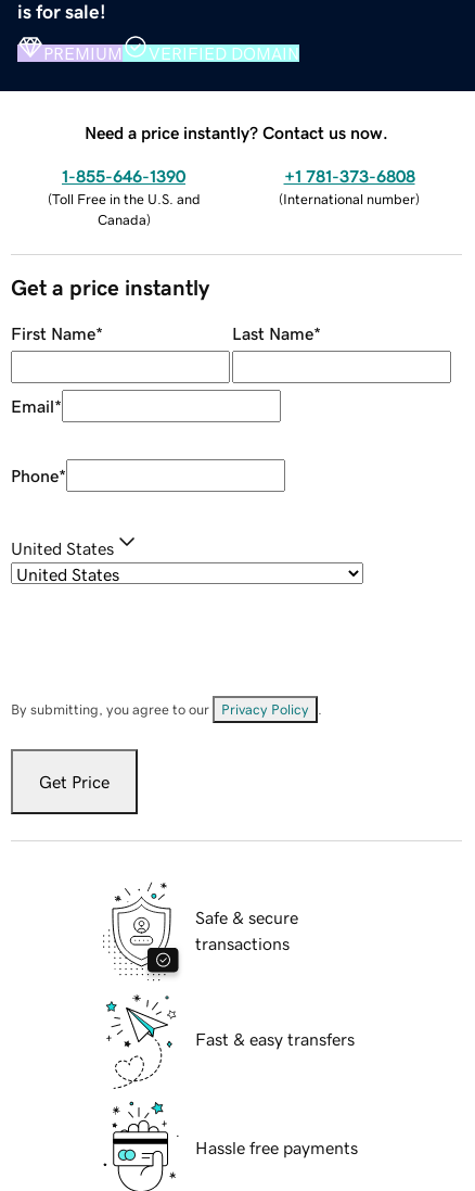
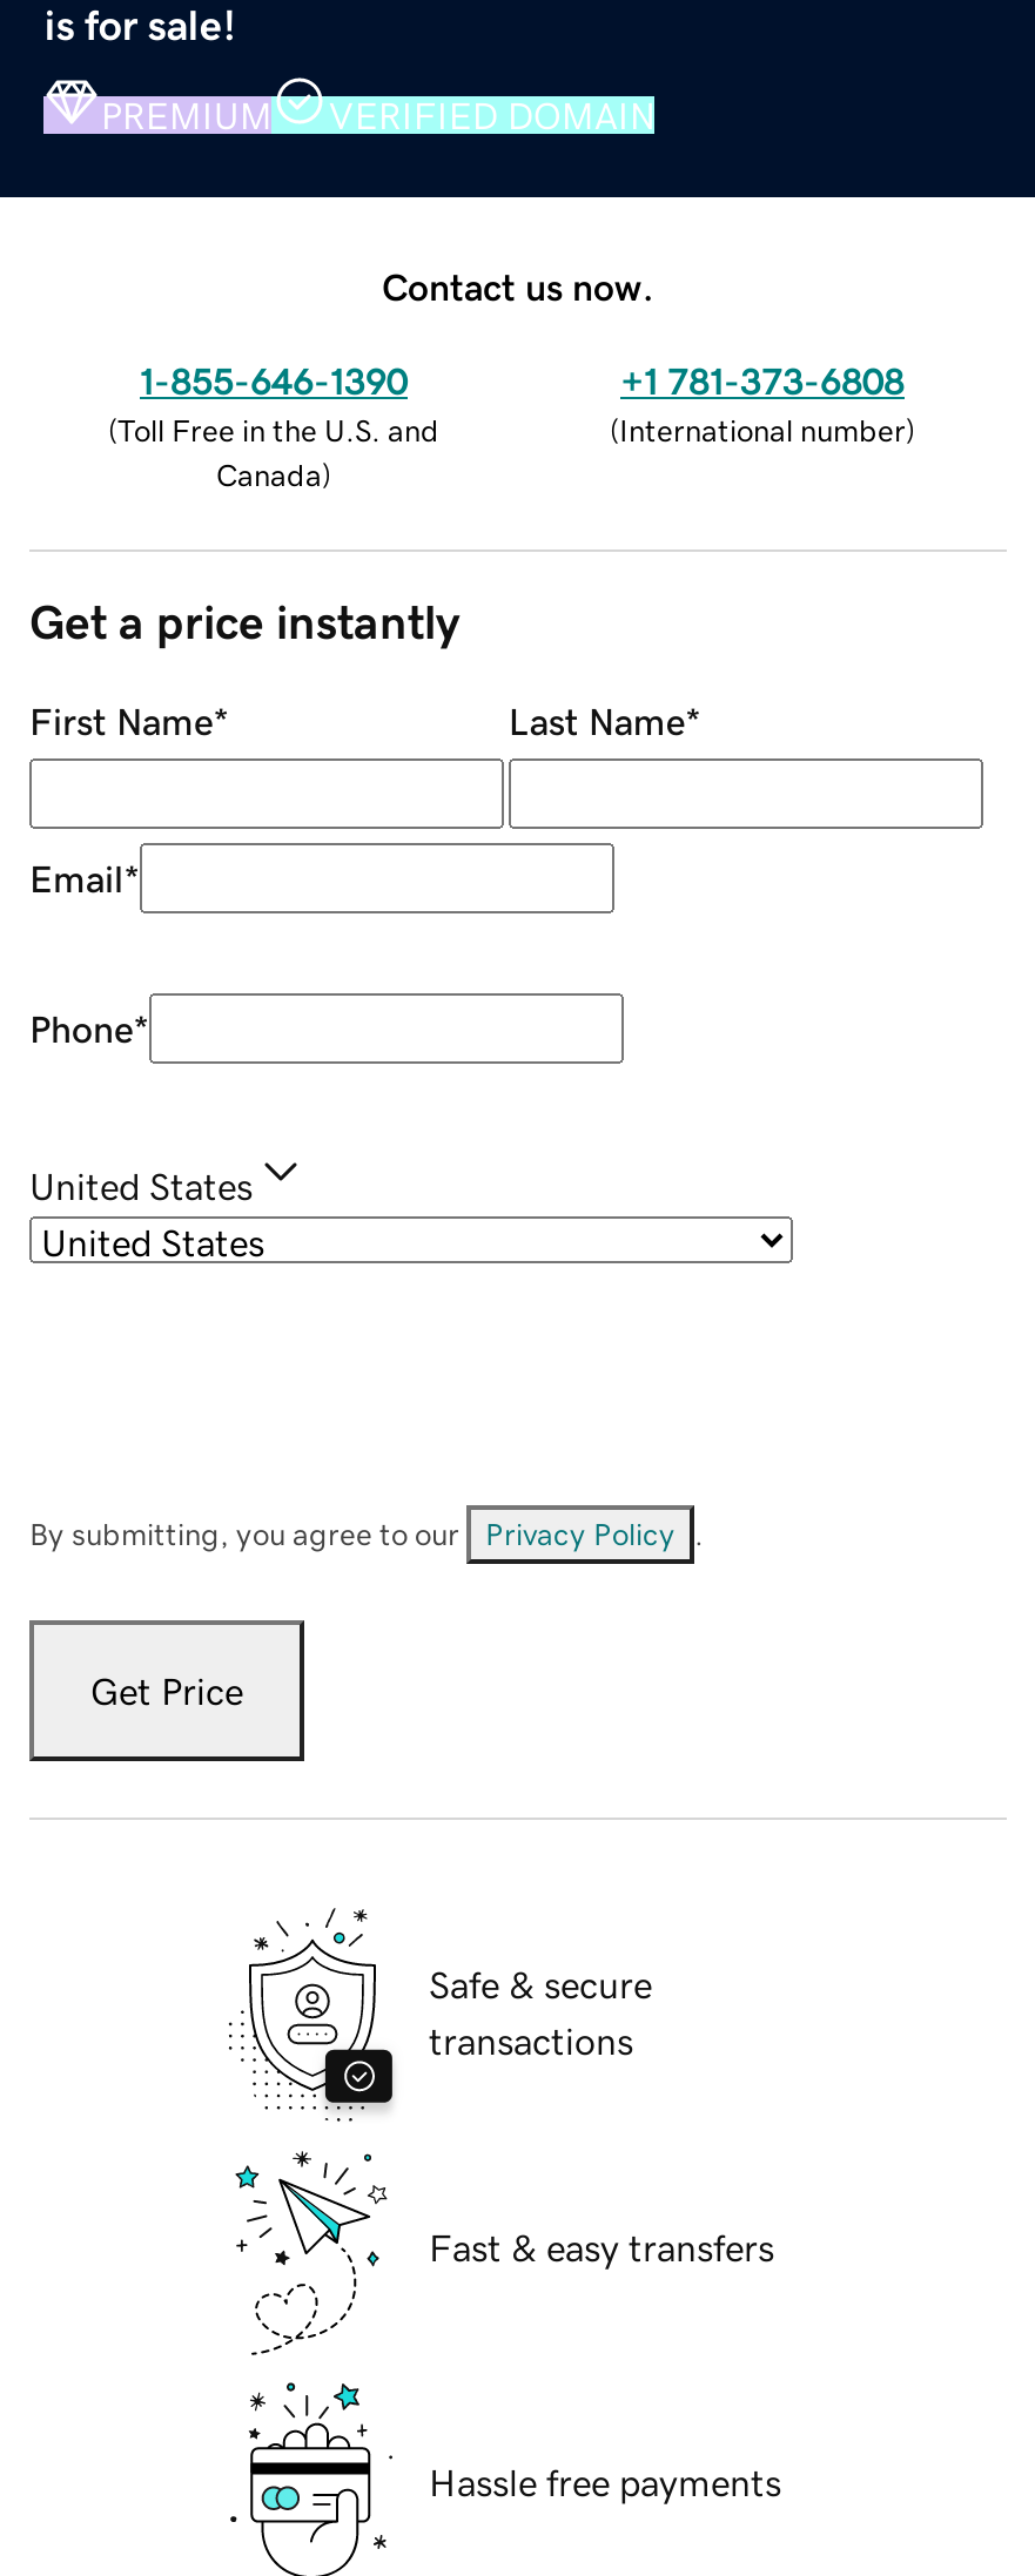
- Need a price instantly? Contact us now.
+ Contact us now.
